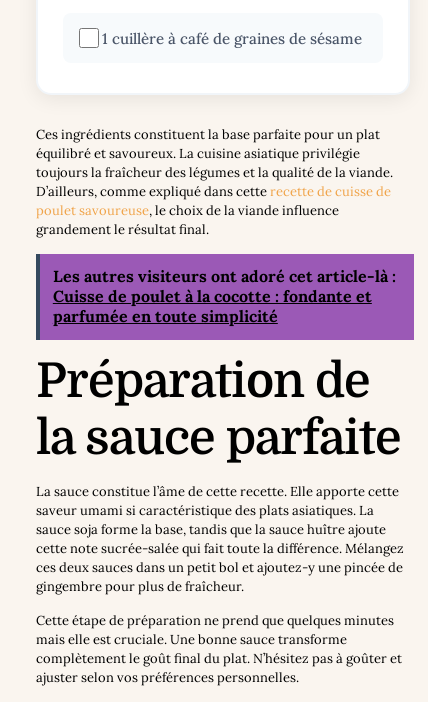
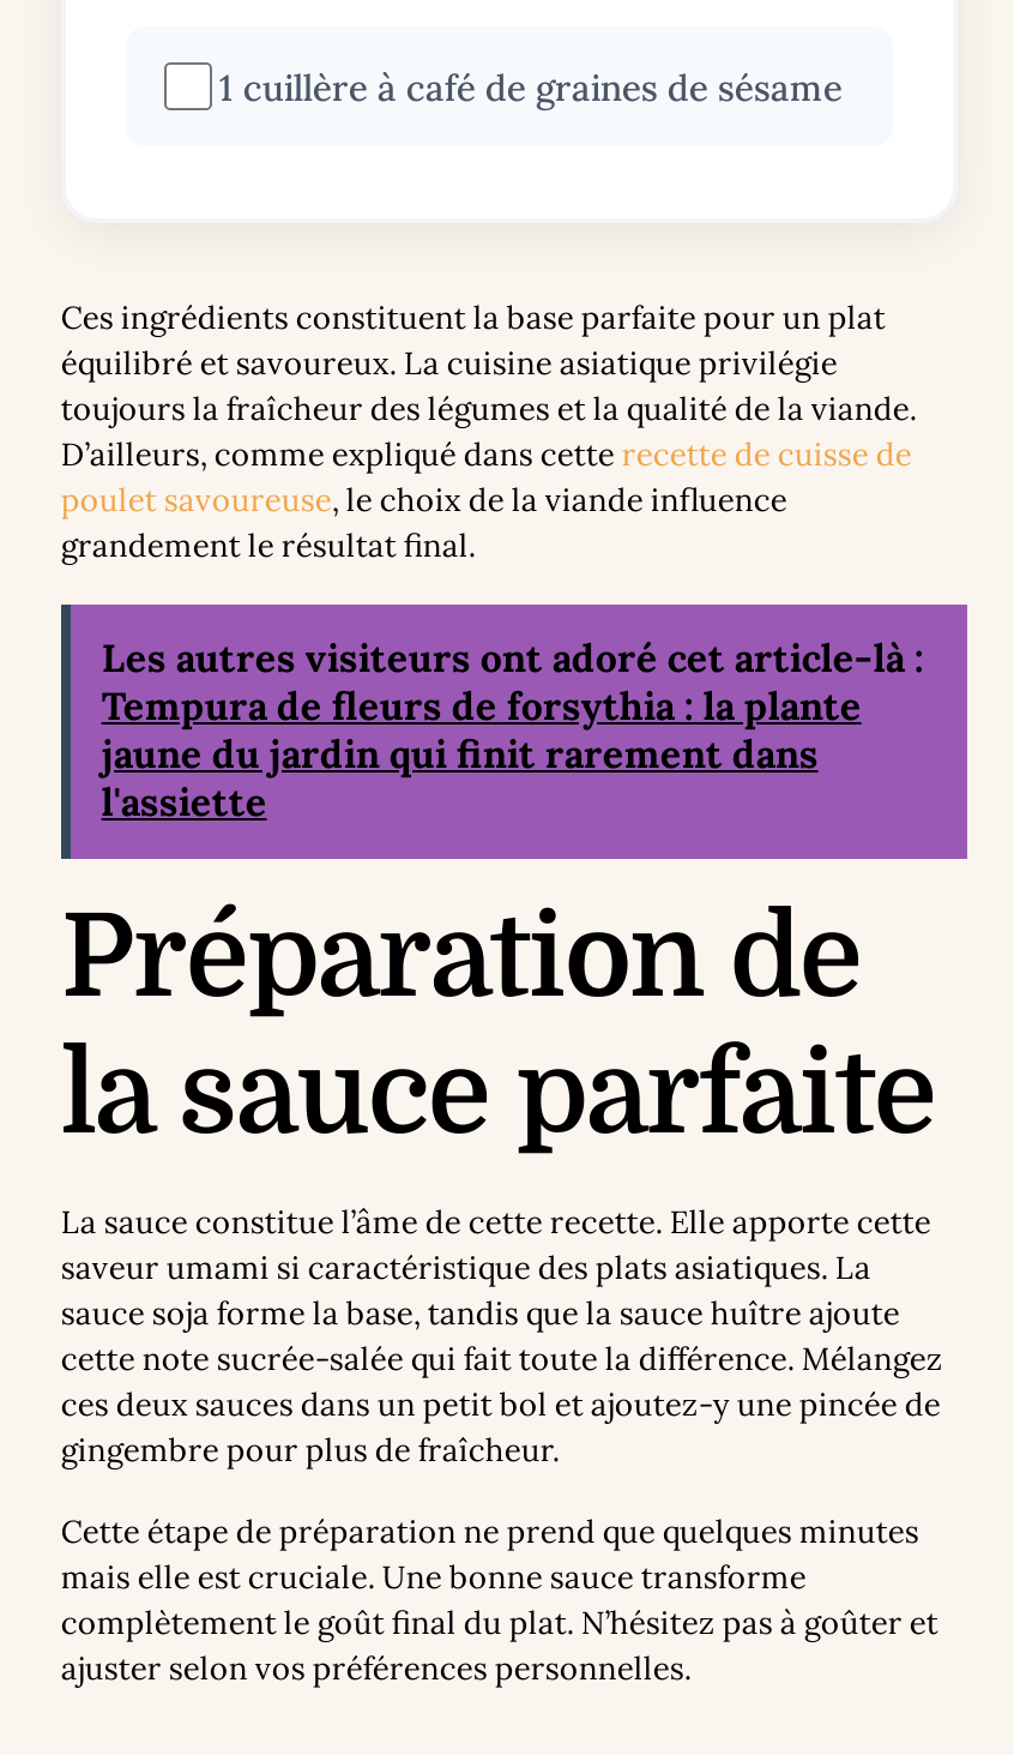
- Cuisse de poulet à la cocotte : fondante et
- parfumée en toute simplicité
+ Tempura de fleurs de forsythia : la plante
+ jaune du jardin qui finit rarement dans
+ l'assiette
